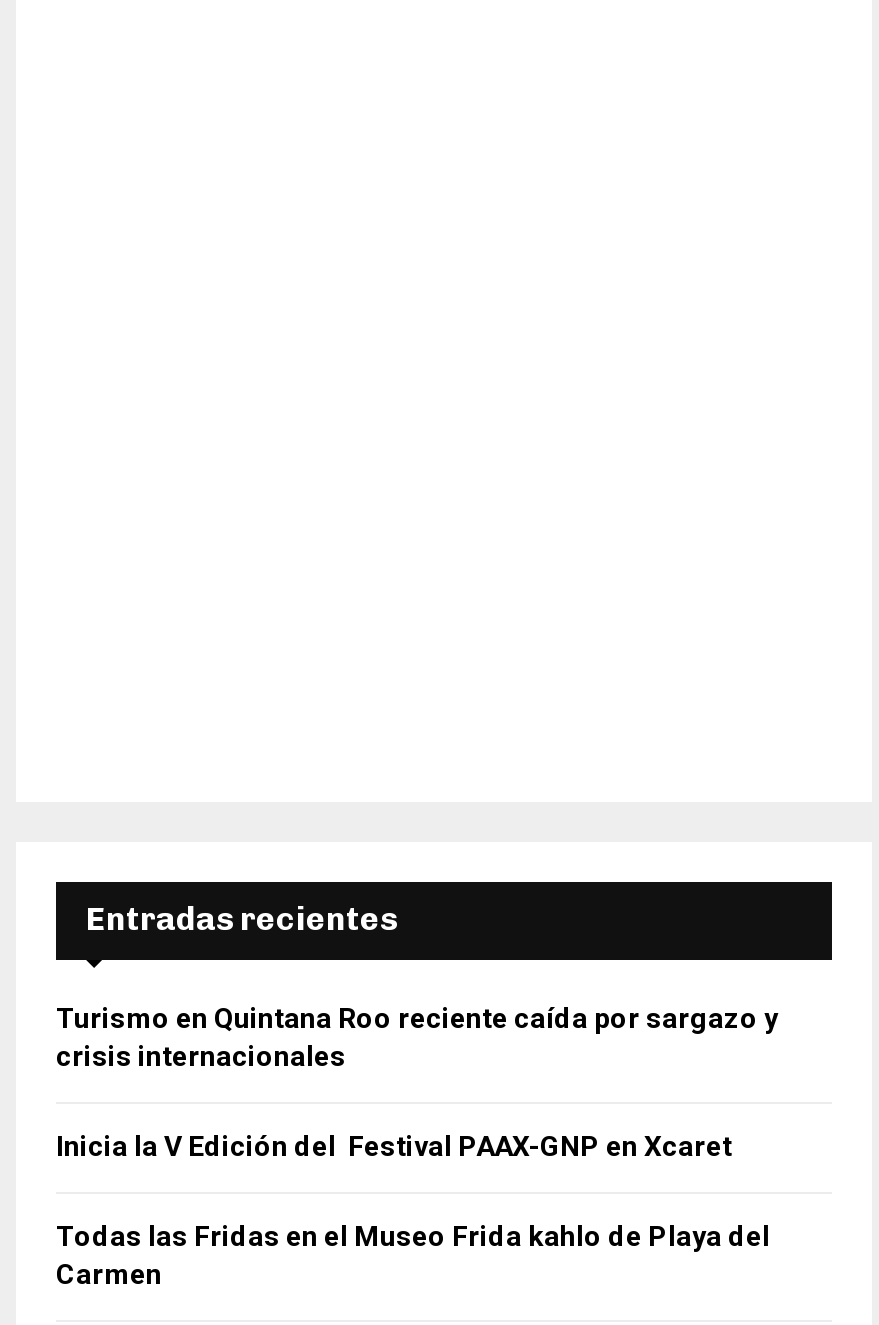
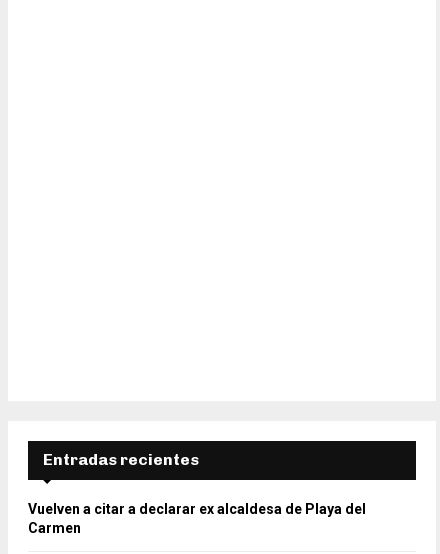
- Turismo en Quintana Roo reciente caída por sargazo y
- crisis internacionales
- Inicia la V Edición del Festival PAAX-GNP en Xcaret
- Todas las Fridas en el Museo Frida kahlo de Playa del
+ Vuelven a citar a declarar ex alcaldesa de Playa del
